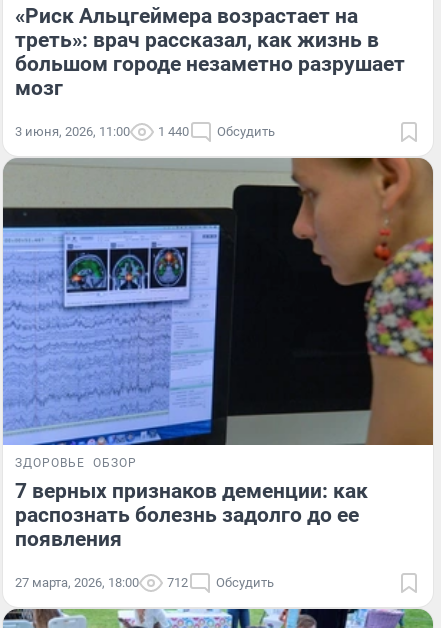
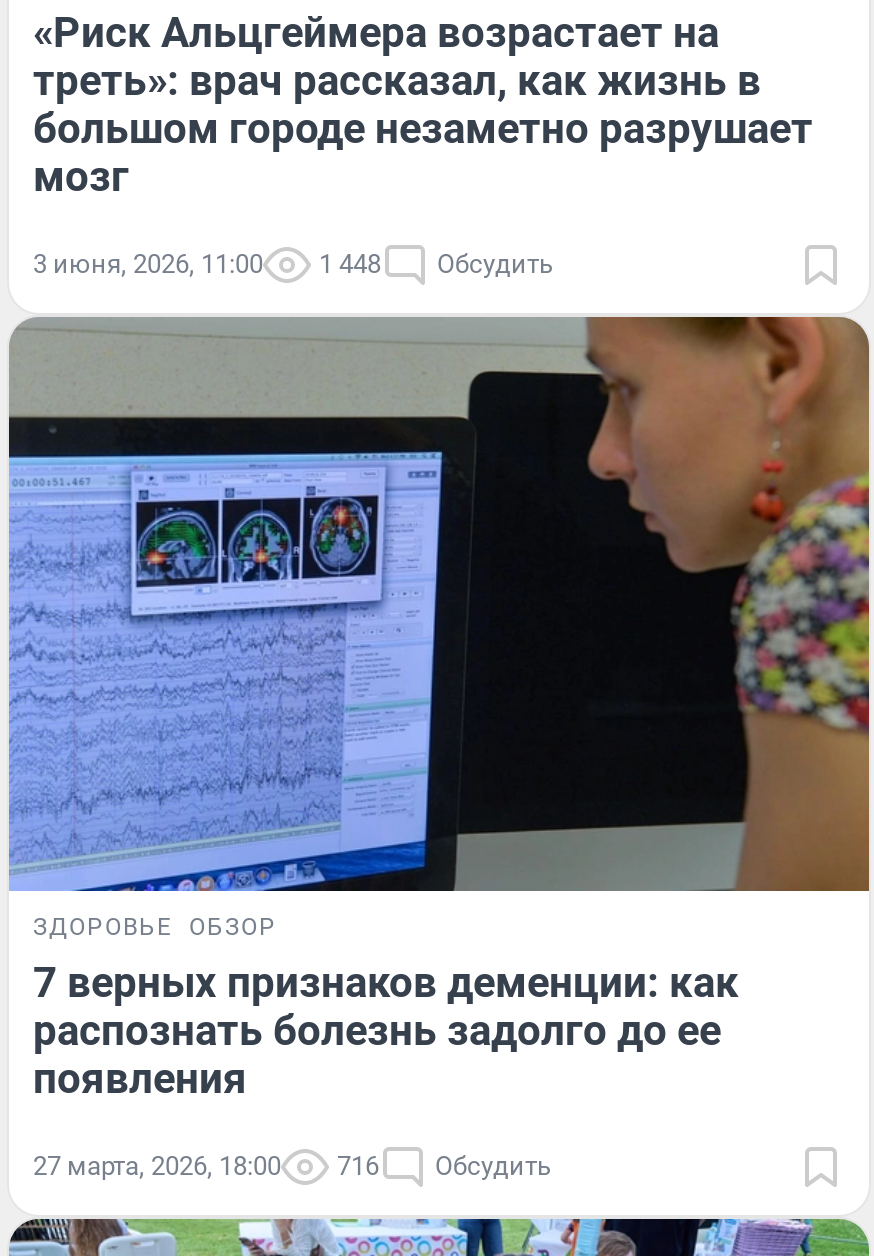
- 3 июня, 2026, 11:00 1 440 Обсудить
+ 3 июня, 2026, 11:00 1 448 Обсудить

- 27 марта, 2026, 18:00 712 Обсудить
+ 27 марта, 2026, 18:00 716 Обсудить
